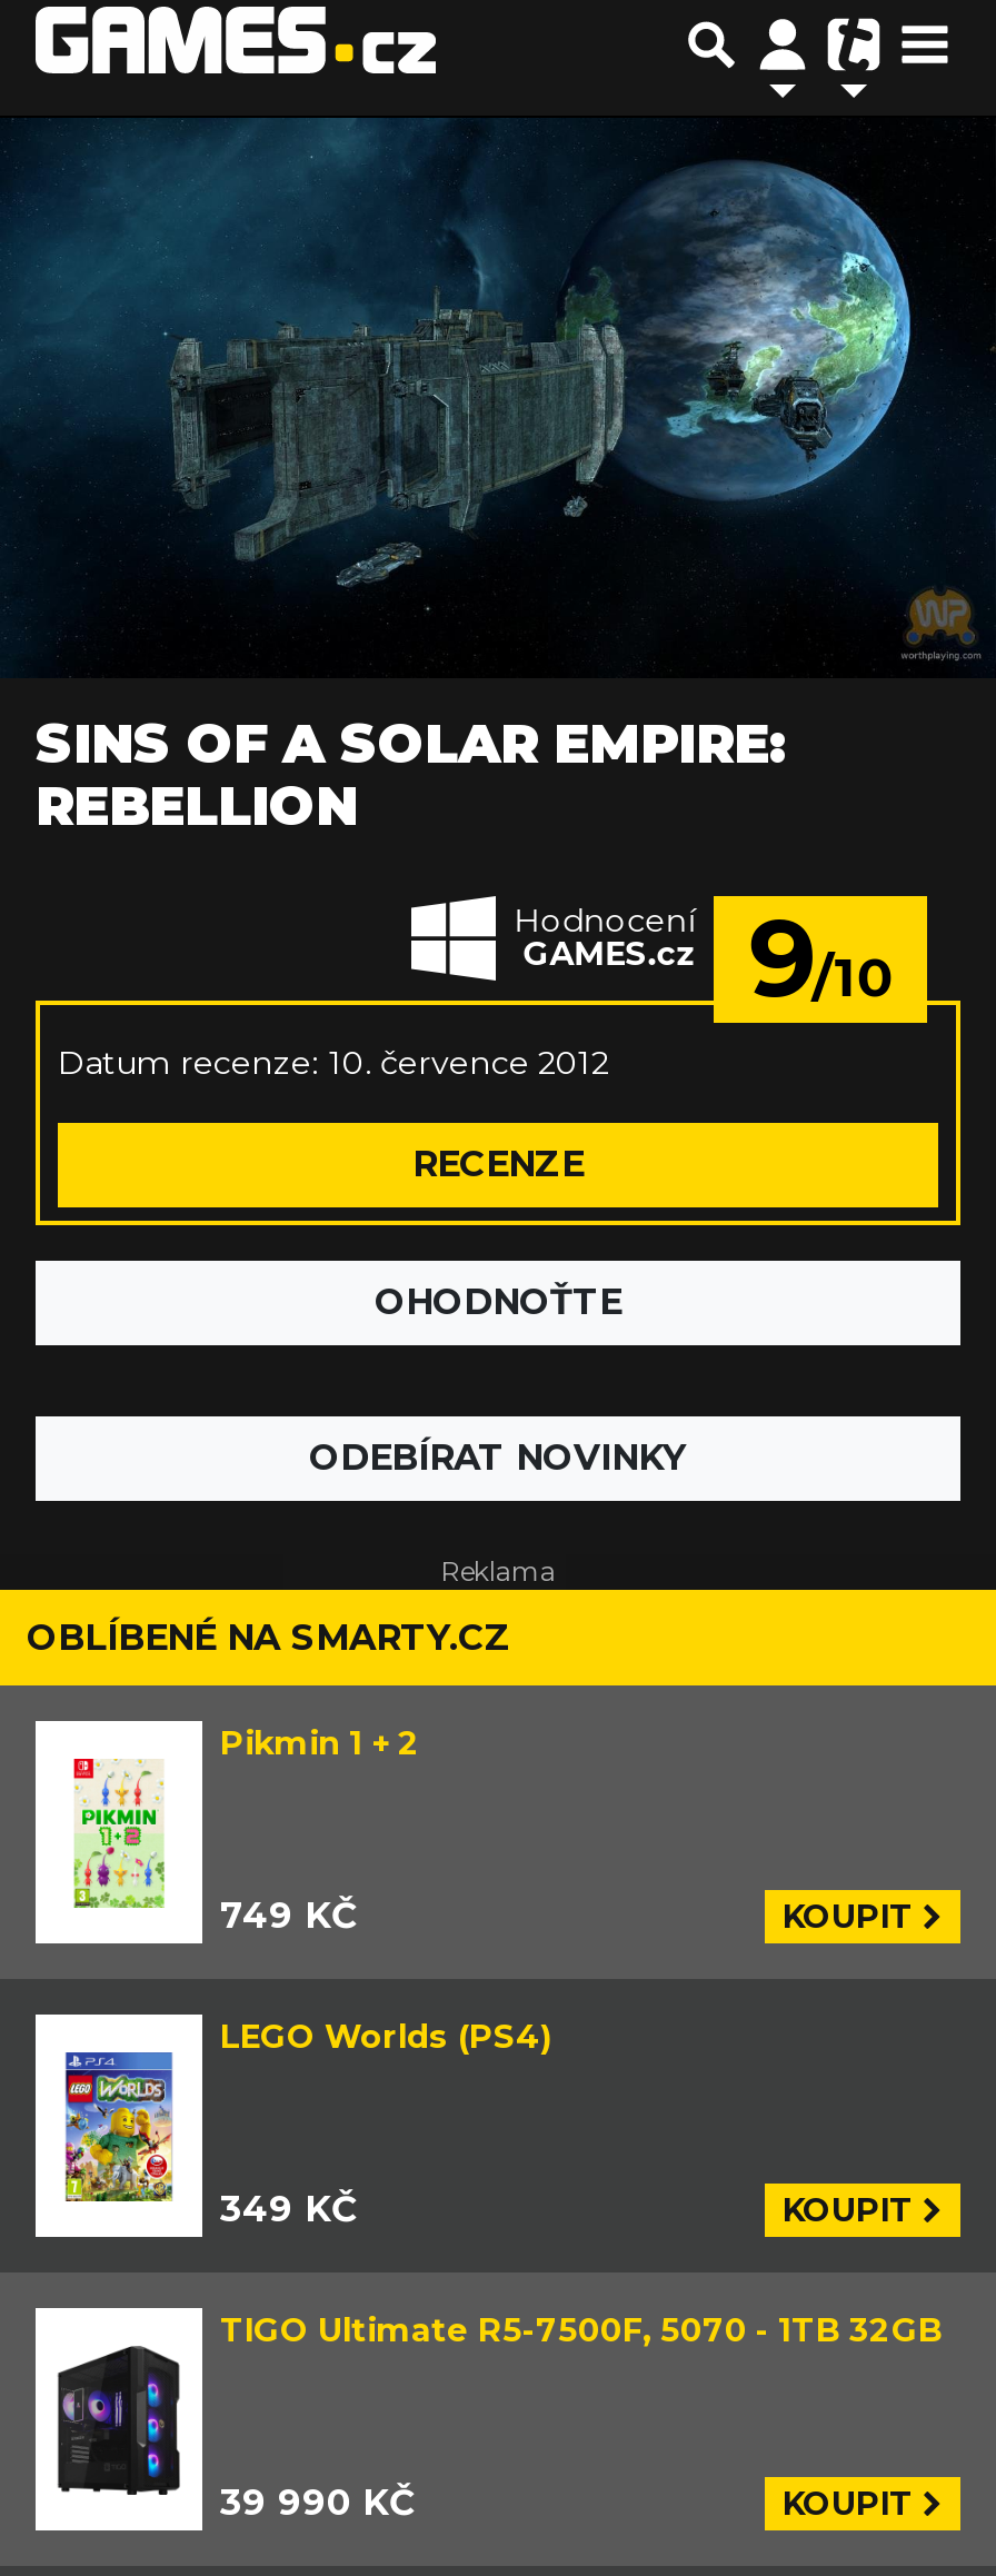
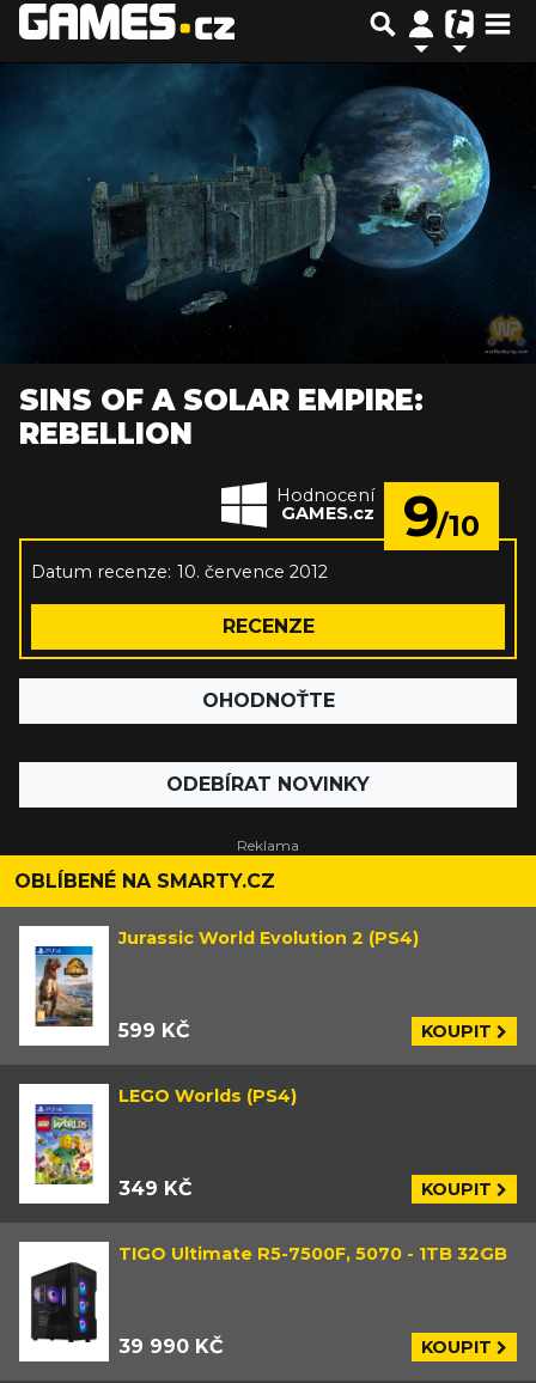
- [image]
- Pikmin 1 + 2
+ [image]
+ Jurassic World Evolution 2 (PS4)

- 749 KČ
+ 599 KČ
